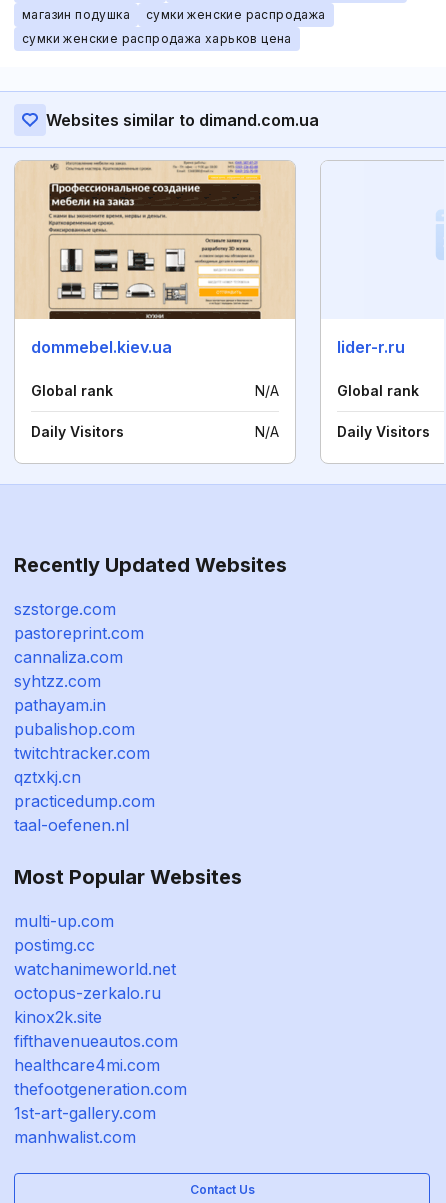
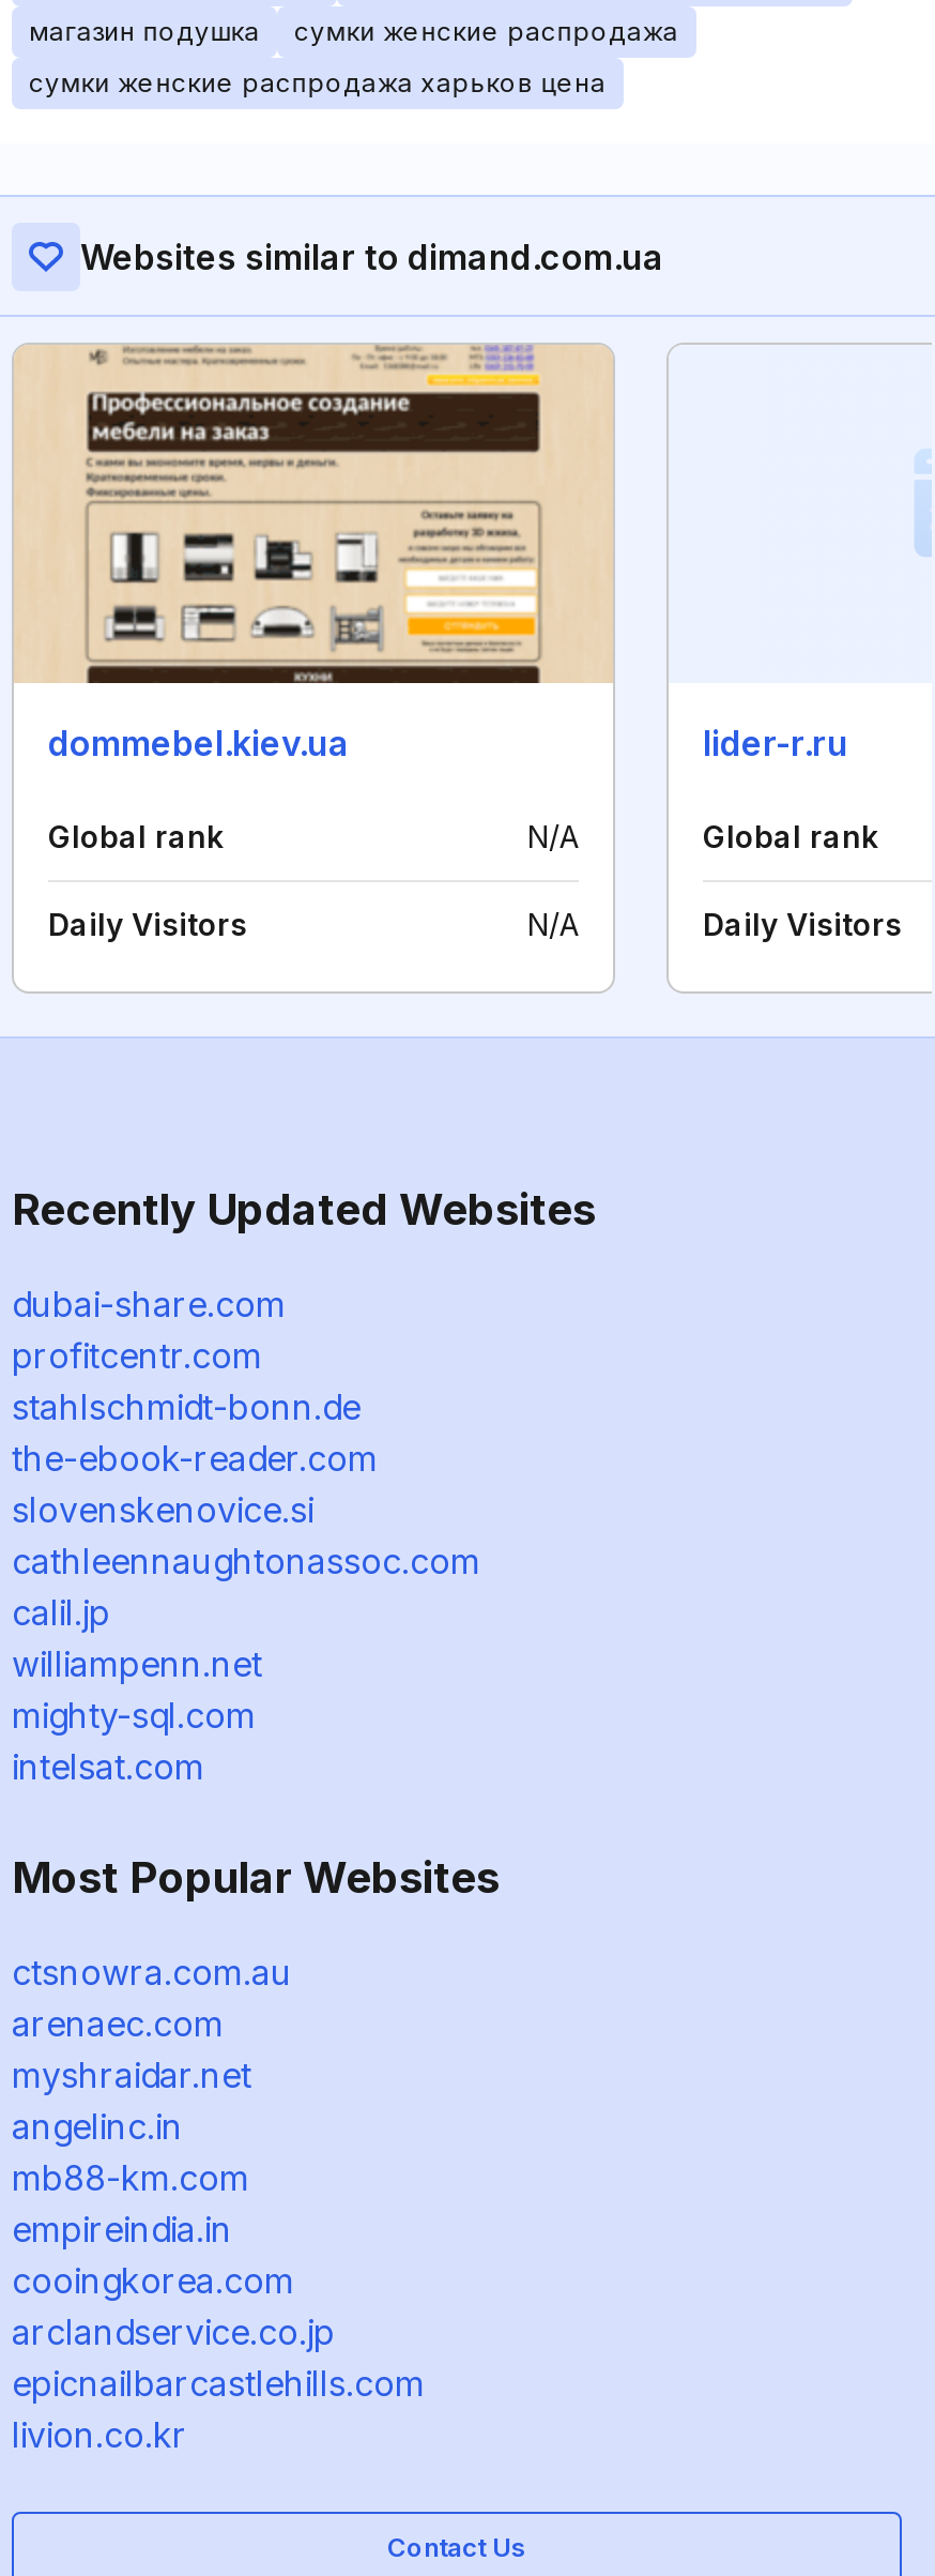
- szstorge.com
- pastoreprint.com
- cannaliza.com
- syhtzz.com
- pathayam.in
- pubalishop.com
- twitchtracker.com
- qztxkj.cn
- practicedump.com
- taal-oefenen.nl
+ dubai-share.com
+ profitcentr.com
+ stahlschmidt-bonn.de
+ the-ebook-reader.com
+ slovenskenovice.si
+ cathleennaughtonassoc.com
+ calil.jp
+ williampenn.net
+ mighty-sql.com
+ intelsat.com

- multi-up.com
- postimg.cc
- watchanimeworld.net
- octopus-zerkalo.ru
- kinox2k.site
- fifthavenueautos.com
- healthcare4mi.com
- thefootgeneration.com
- 1st-art-gallery.com
- manhwalist.com
+ ctsnowra.com.au
+ arenaec.com
+ myshraidar.net
+ angelinc.in
+ mb88-km.com
+ empireindia.in
+ cooingkorea.com
+ arclandservice.co.jp
+ epicnailbarcastlehills.com
+ livion.co.kr
